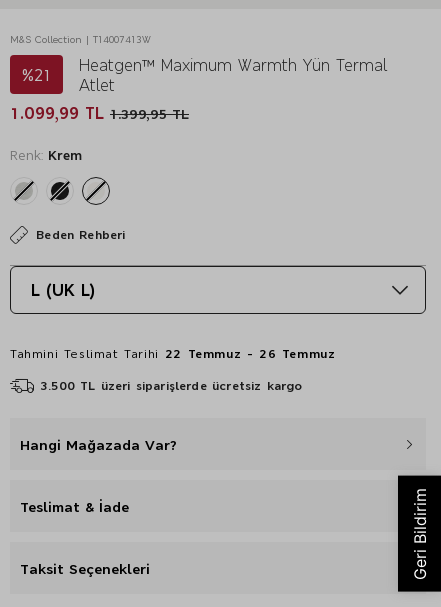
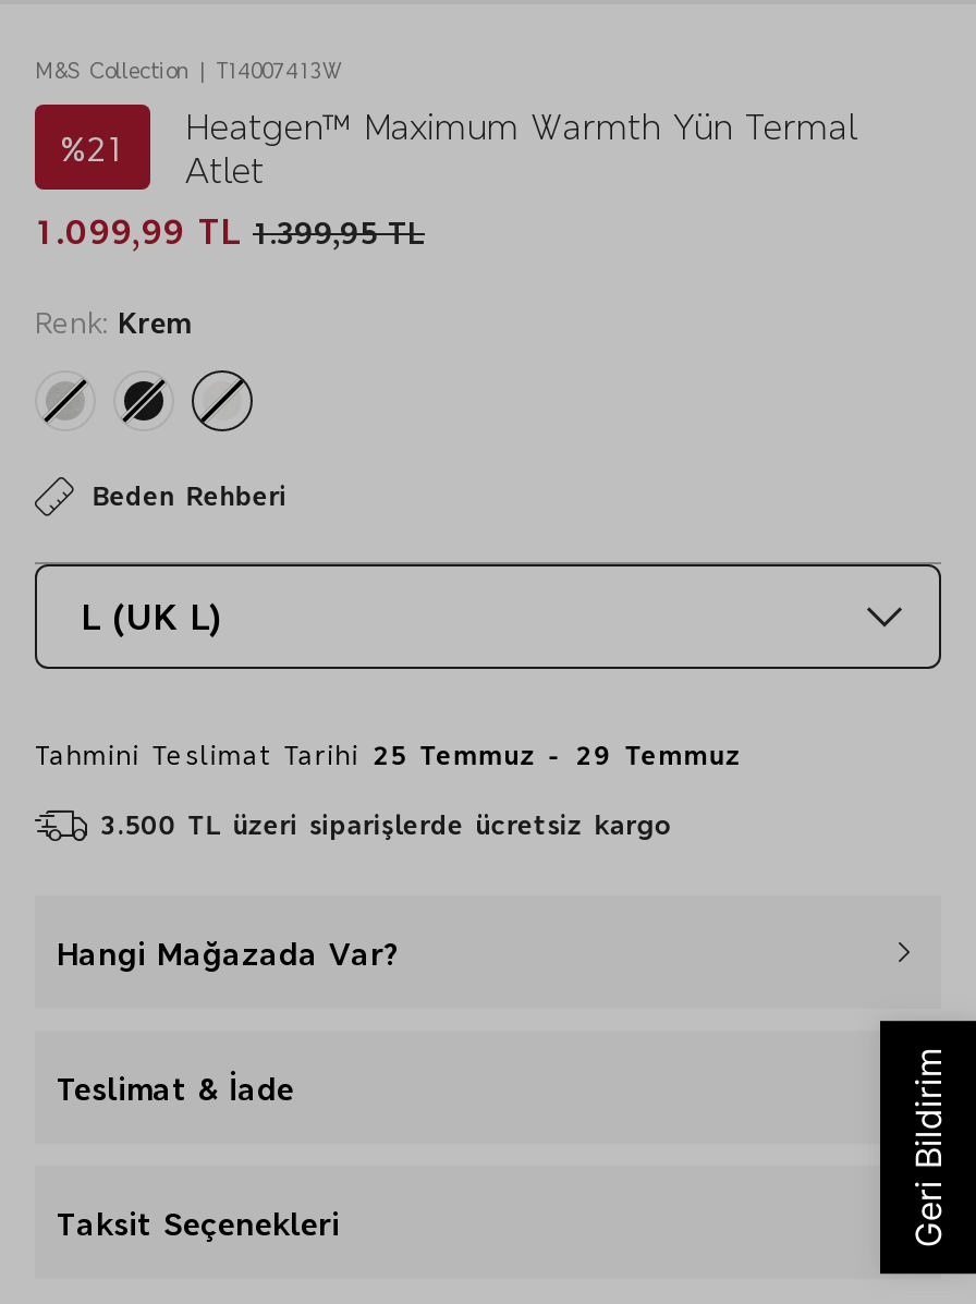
- Tahmini Teslimat Tarihi 22 Temmuz - 26 Temmuz
+ Tahmini Teslimat Tarihi 25 Temmuz - 29 Temmuz
